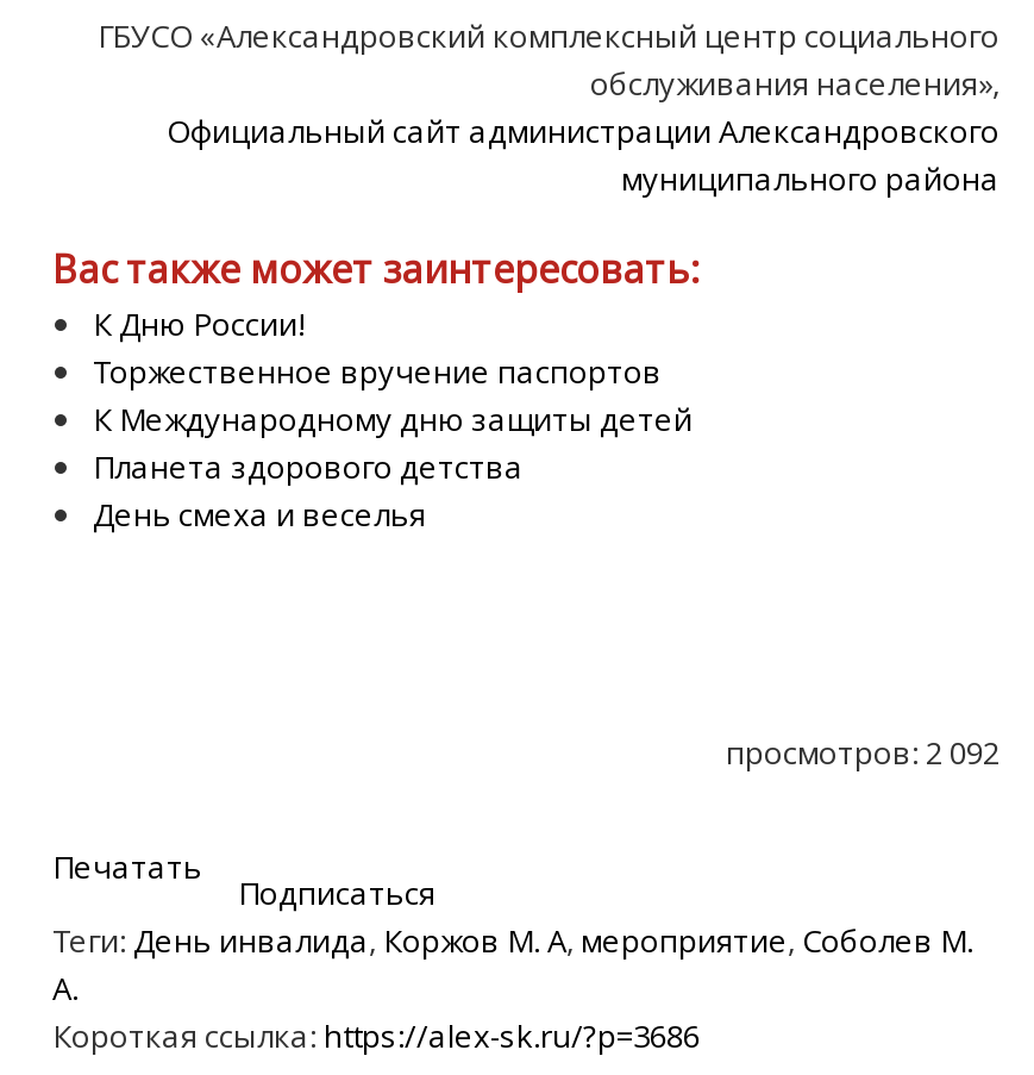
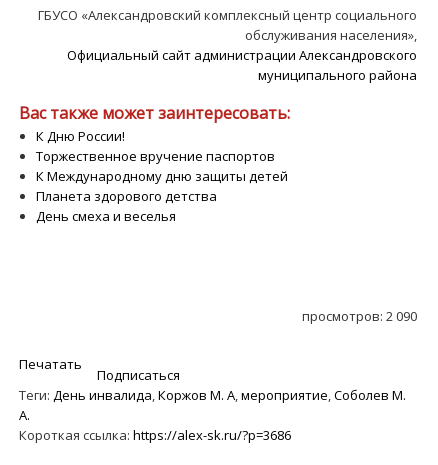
- просмотров: 2 092
+ просмотров: 2 090
